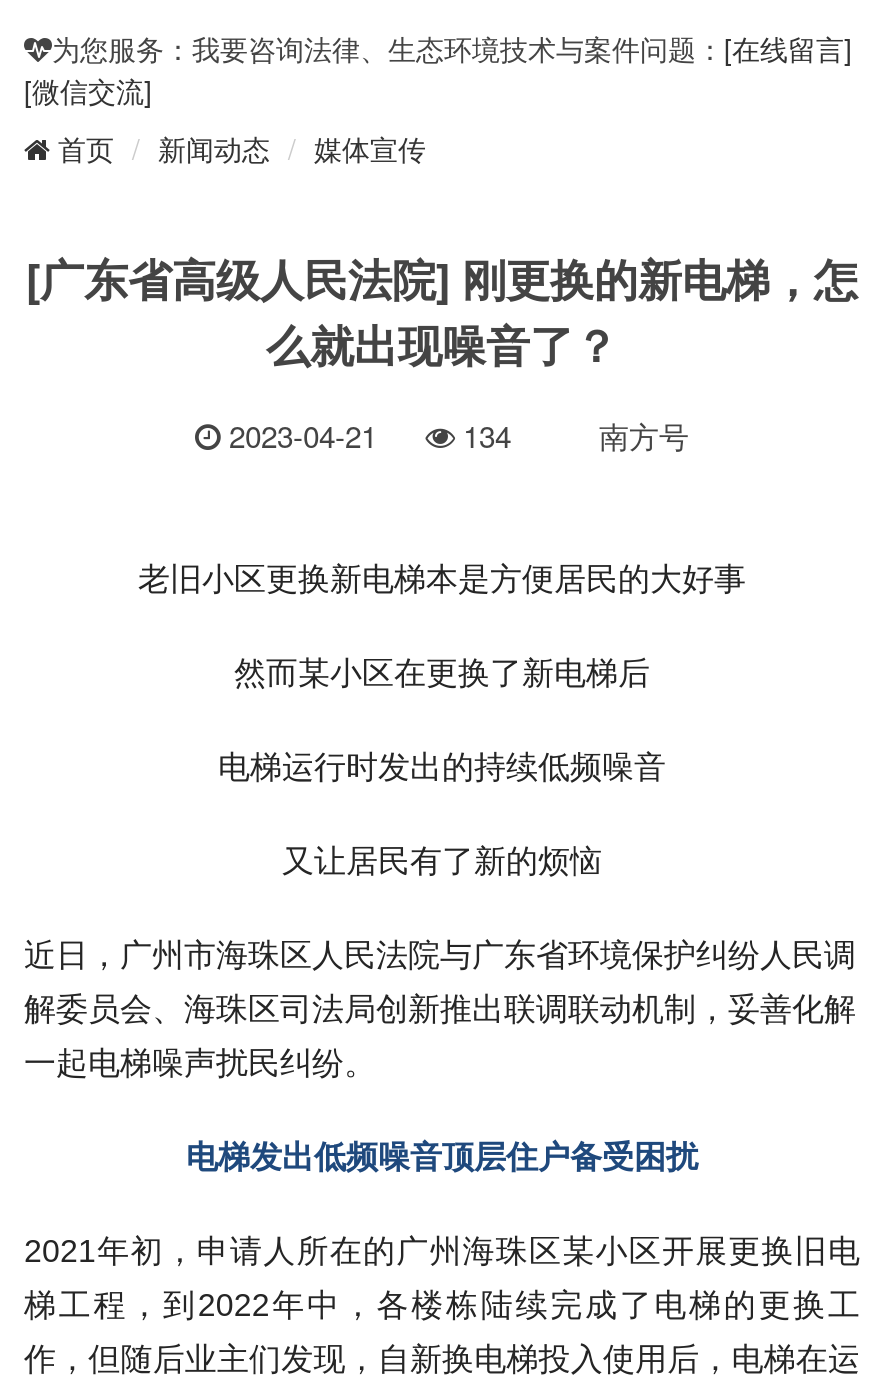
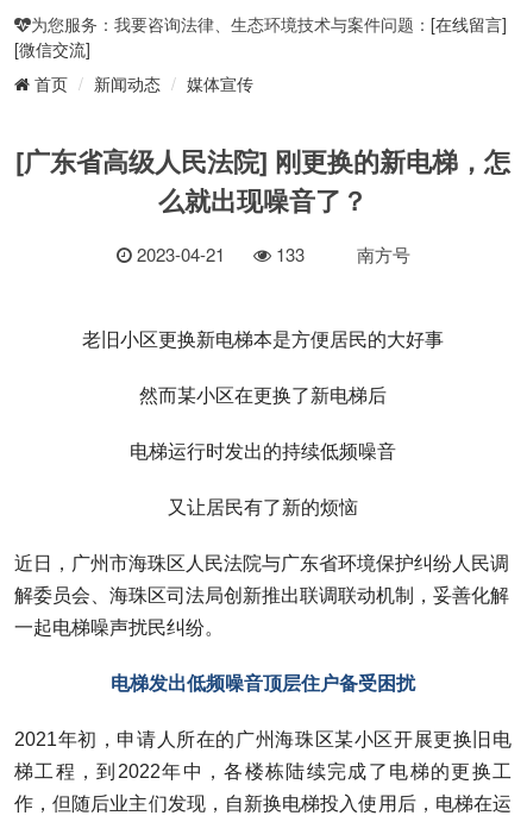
- 134
+ 133
